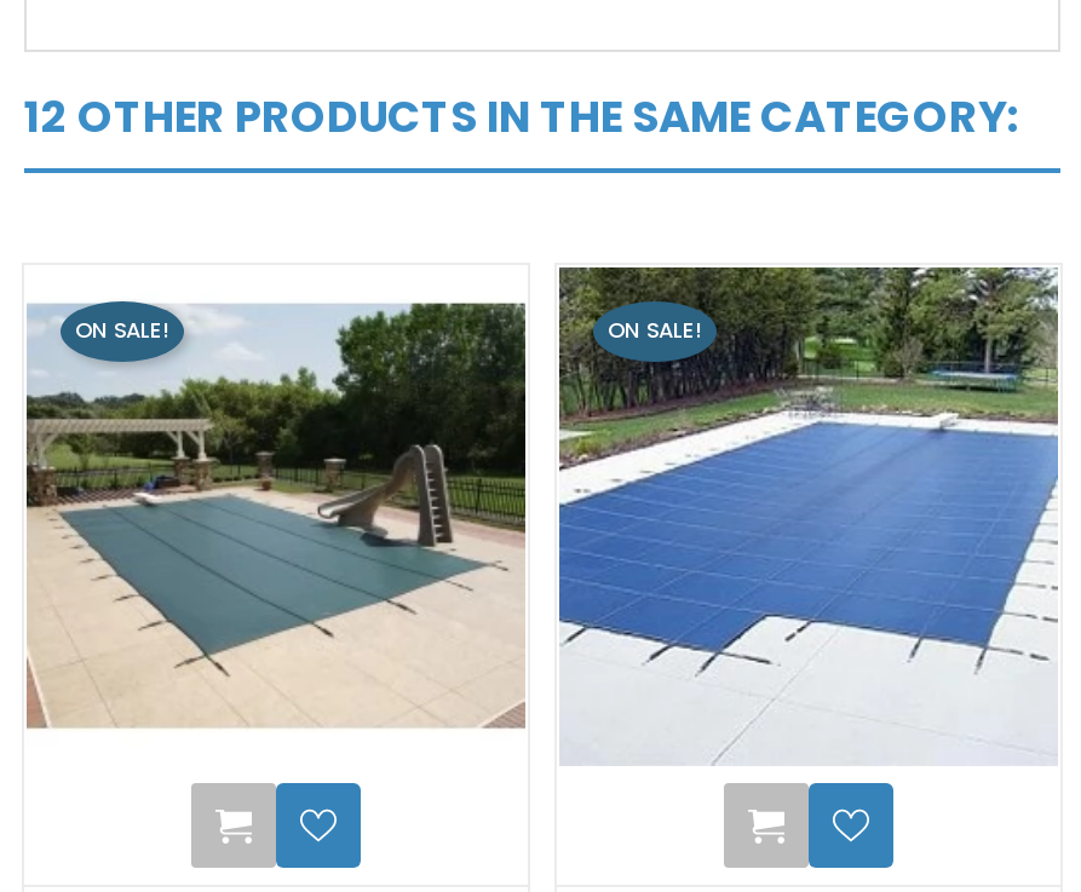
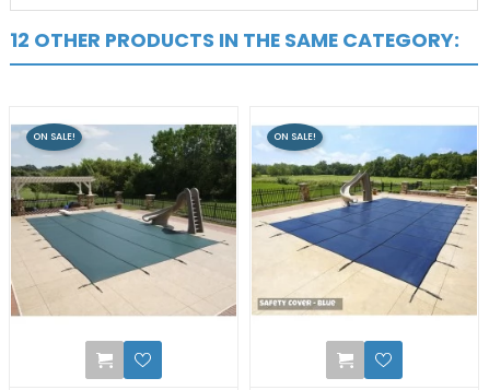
- [image]
+ [image]
